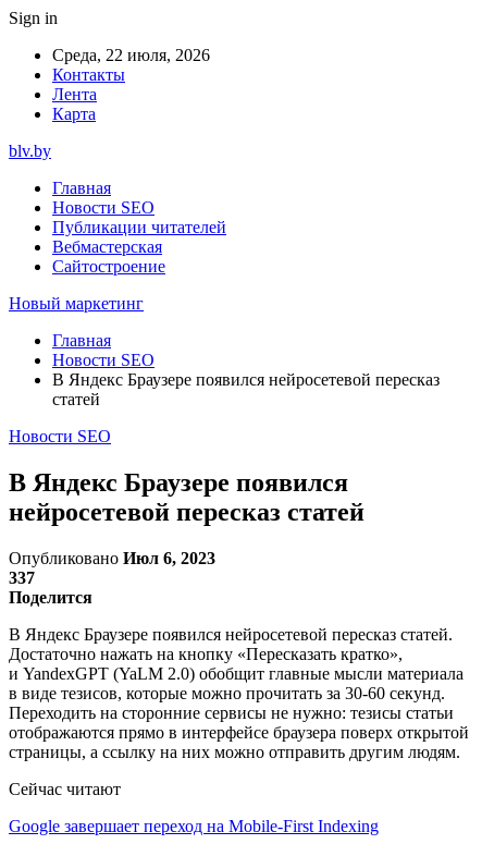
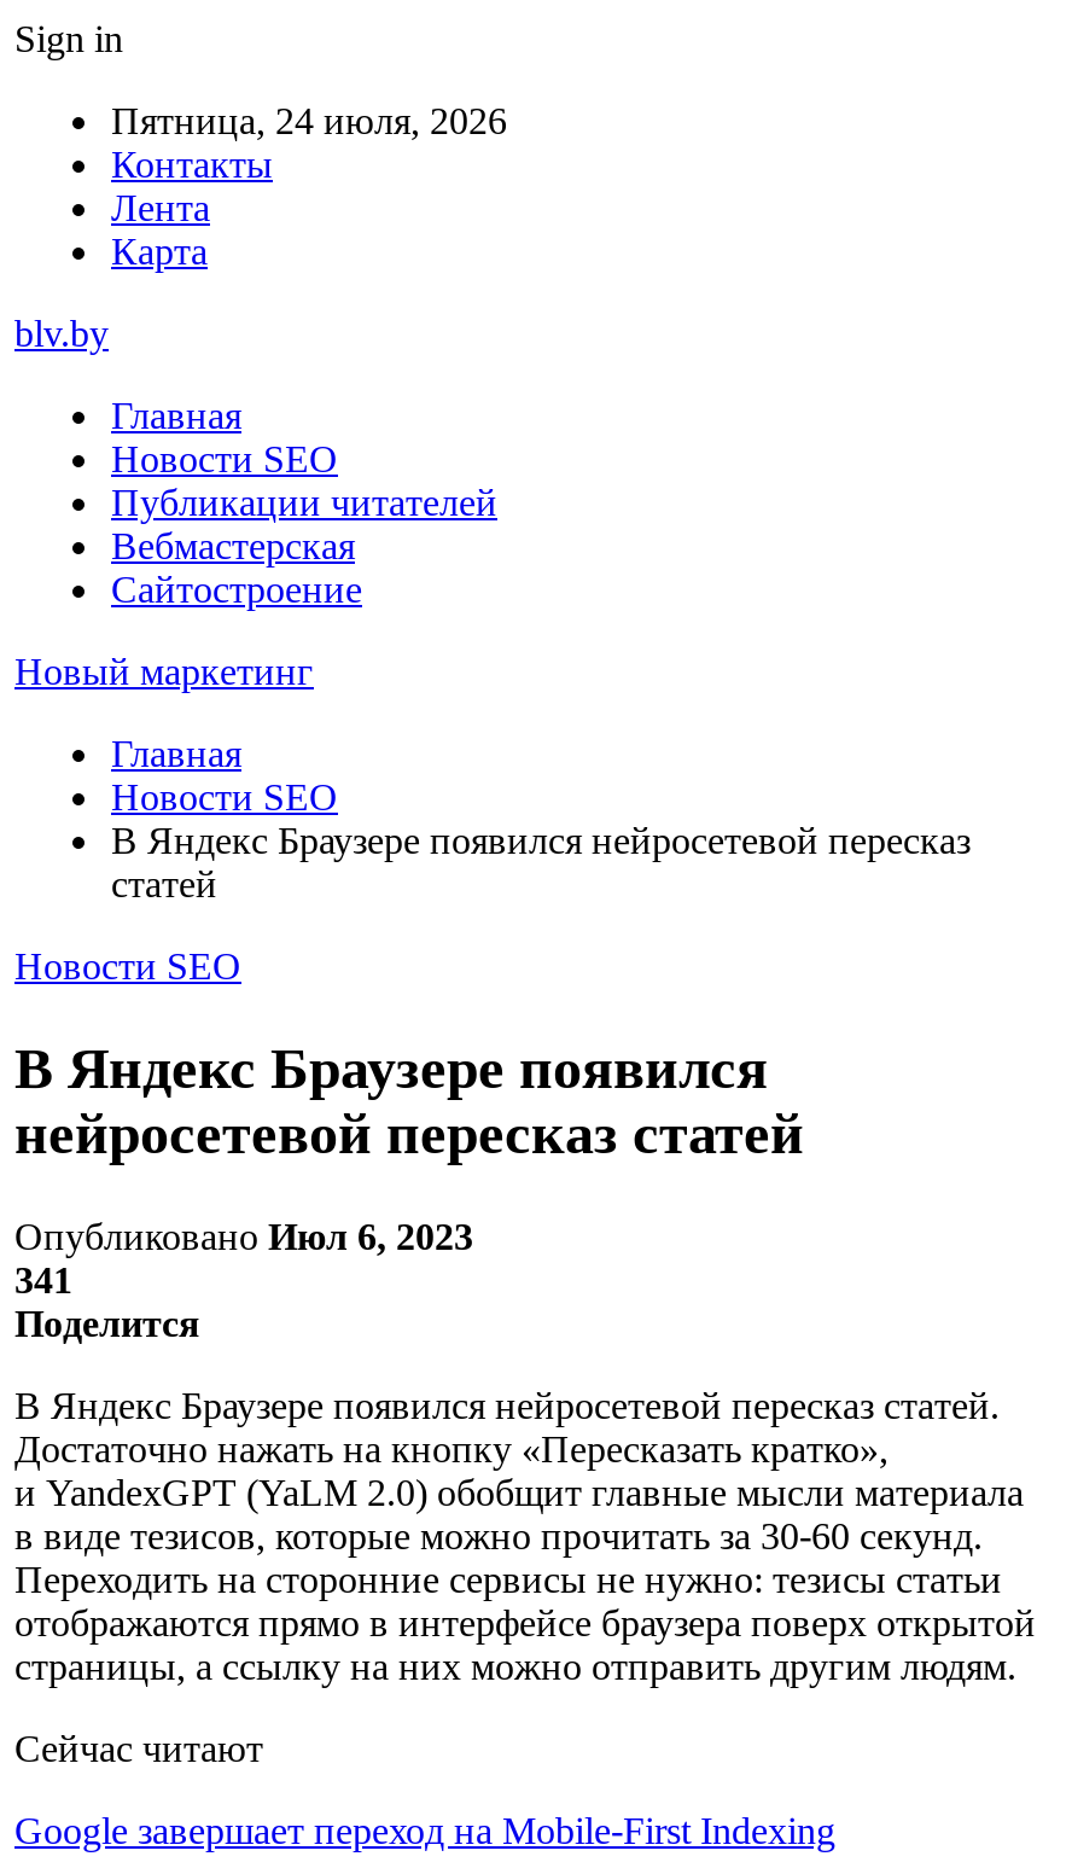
- Среда, 22 июля, 2026
+ Пятница, 24 июля, 2026

- 337
+ 341
